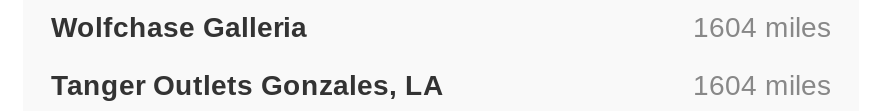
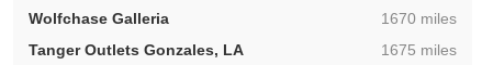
- 1604 miles
+ 1670 miles

- 1604 miles
+ 1675 miles
